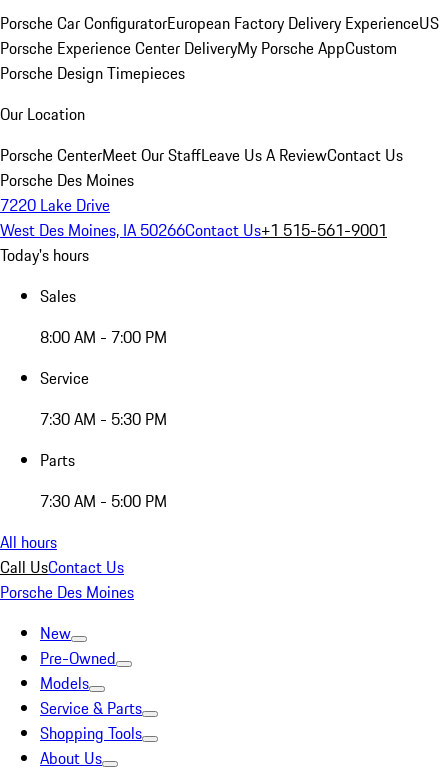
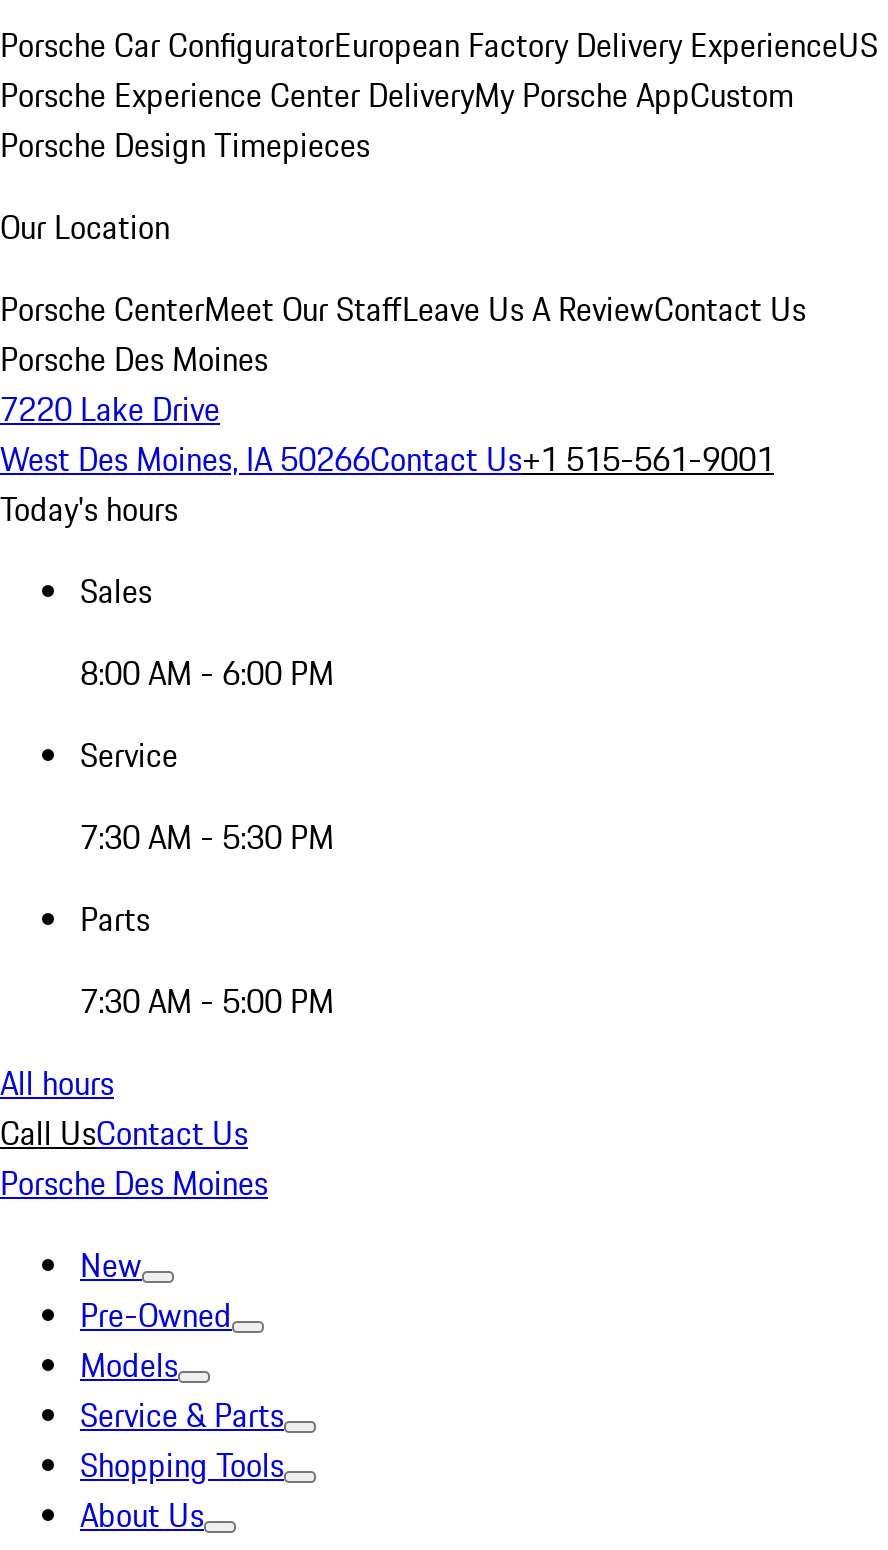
- 8:00 AM - 7:00 PM
+ 8:00 AM - 6:00 PM
